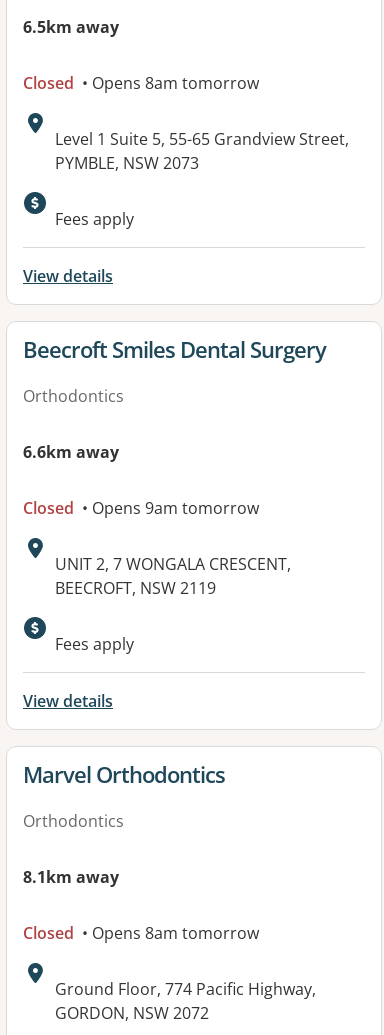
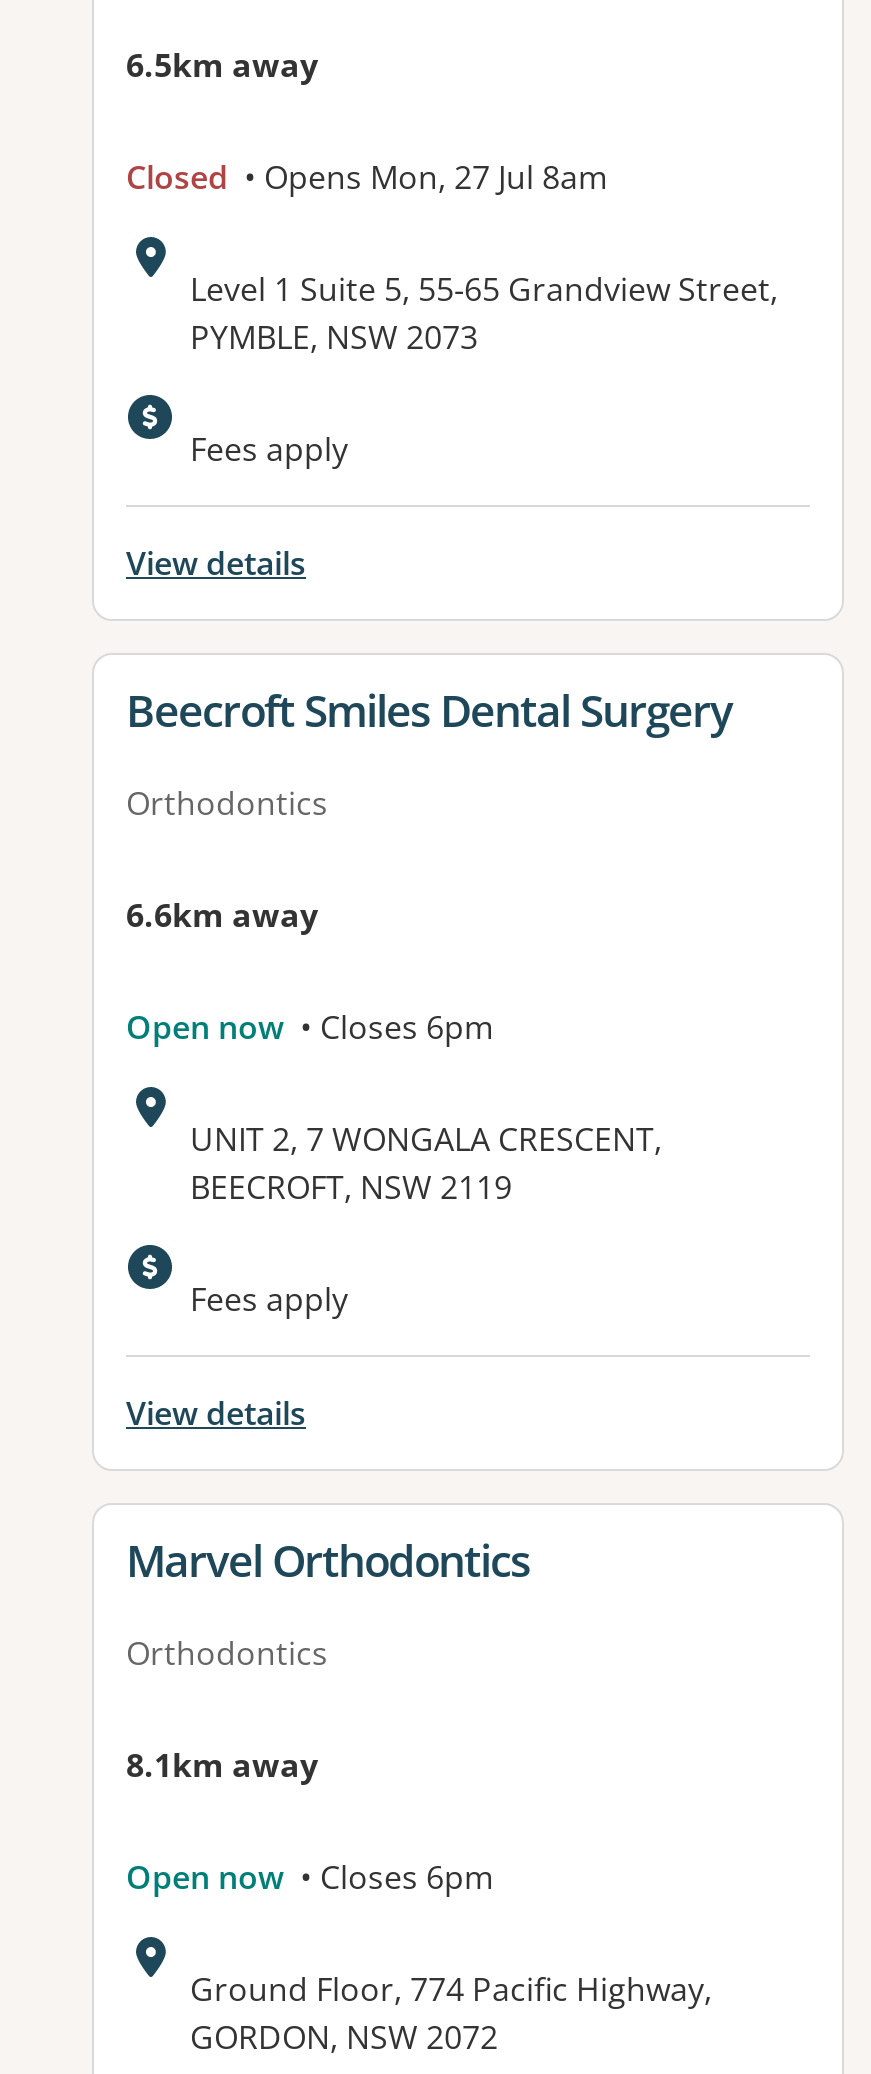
- Closed • Opens 8am tomorrow
+ Closed • Opens Mon, 27 Jul 8am

- Closed • Opens 9am tomorrow
+ Open now • Closes 6pm

- Closed • Opens 8am tomorrow
+ Open now • Closes 6pm
